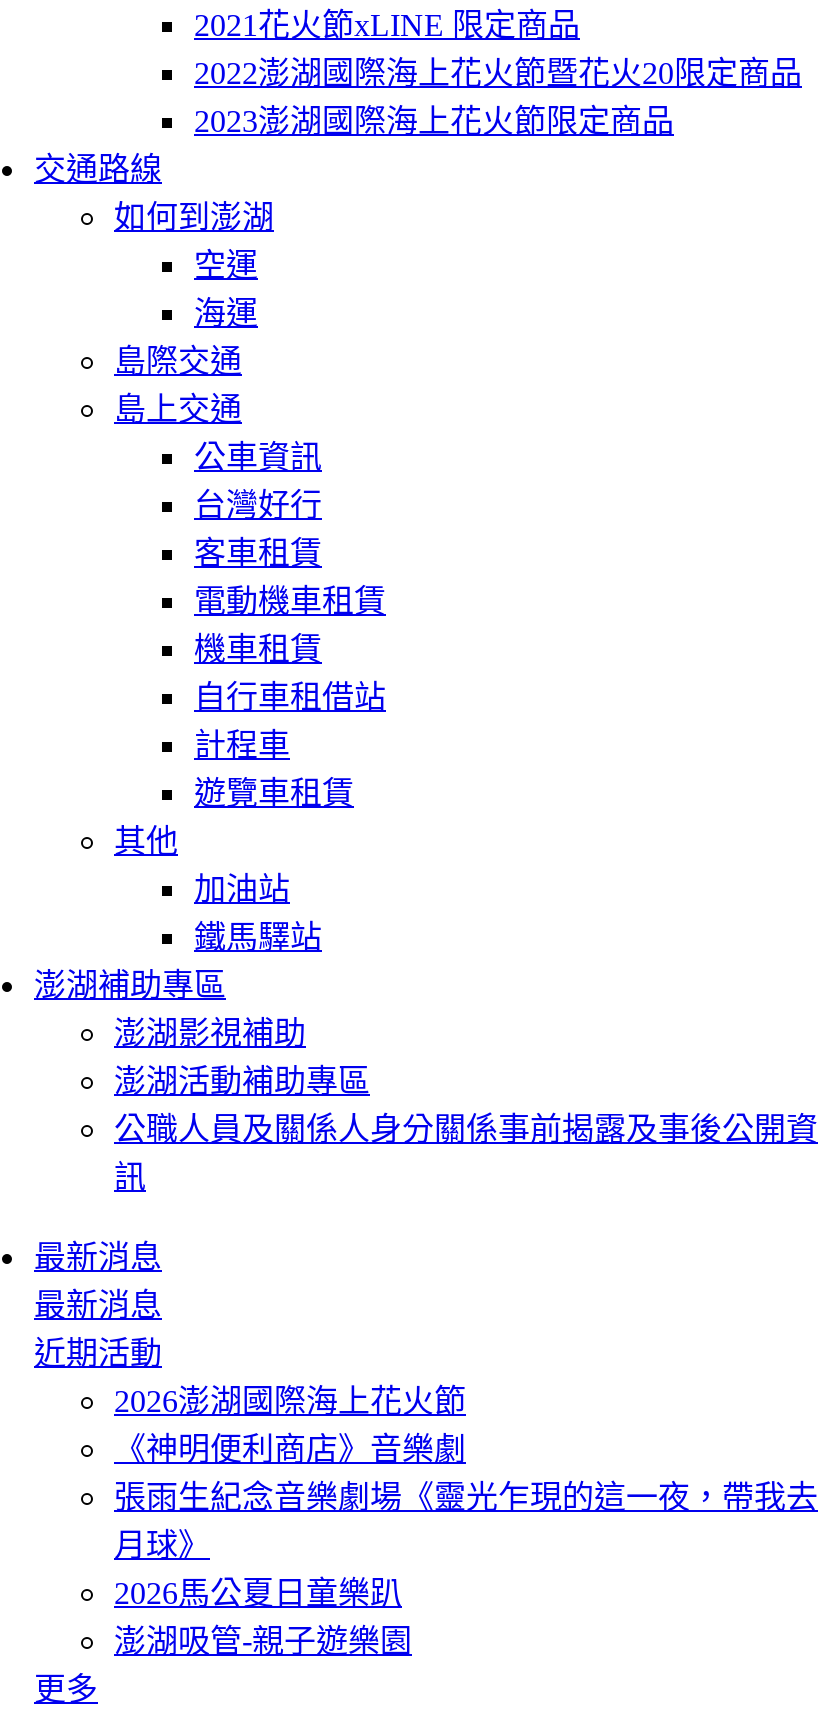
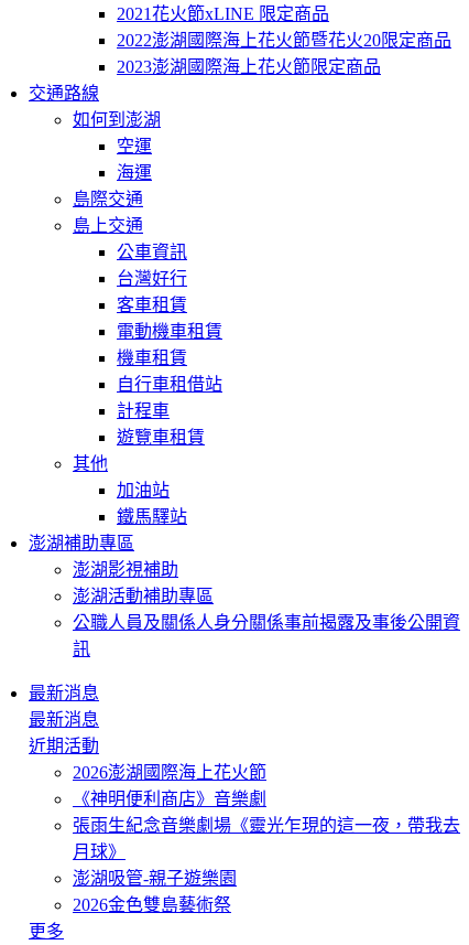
- 2026馬公夏日童樂趴

moved up: 澎湖吸管-親子遊樂園

+ 2026金色雙島藝術祭
